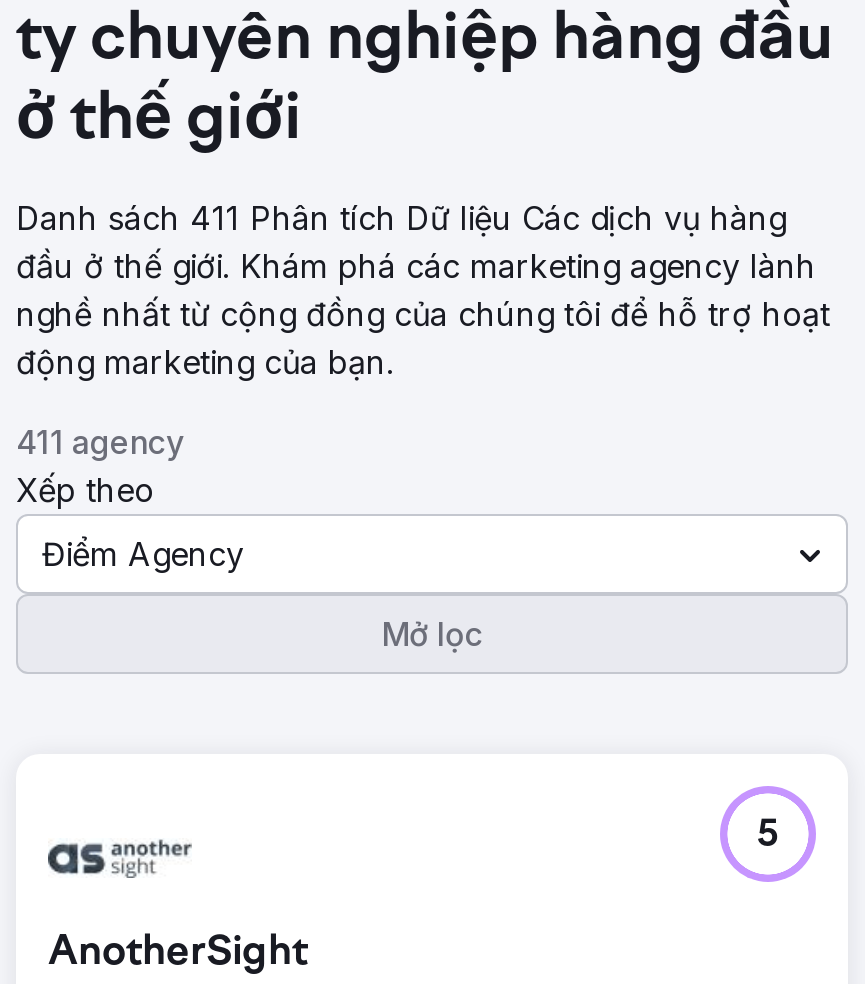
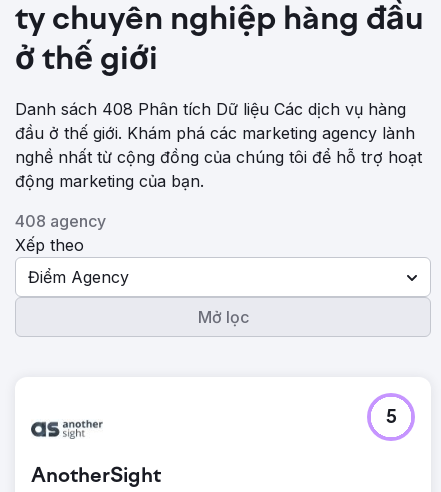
- Danh sách 411 Phân tích Dữ liệu Các dịch vụ hàng
+ Danh sách 408 Phân tích Dữ liệu Các dịch vụ hàng

- 411 agency
+ 408 agency
